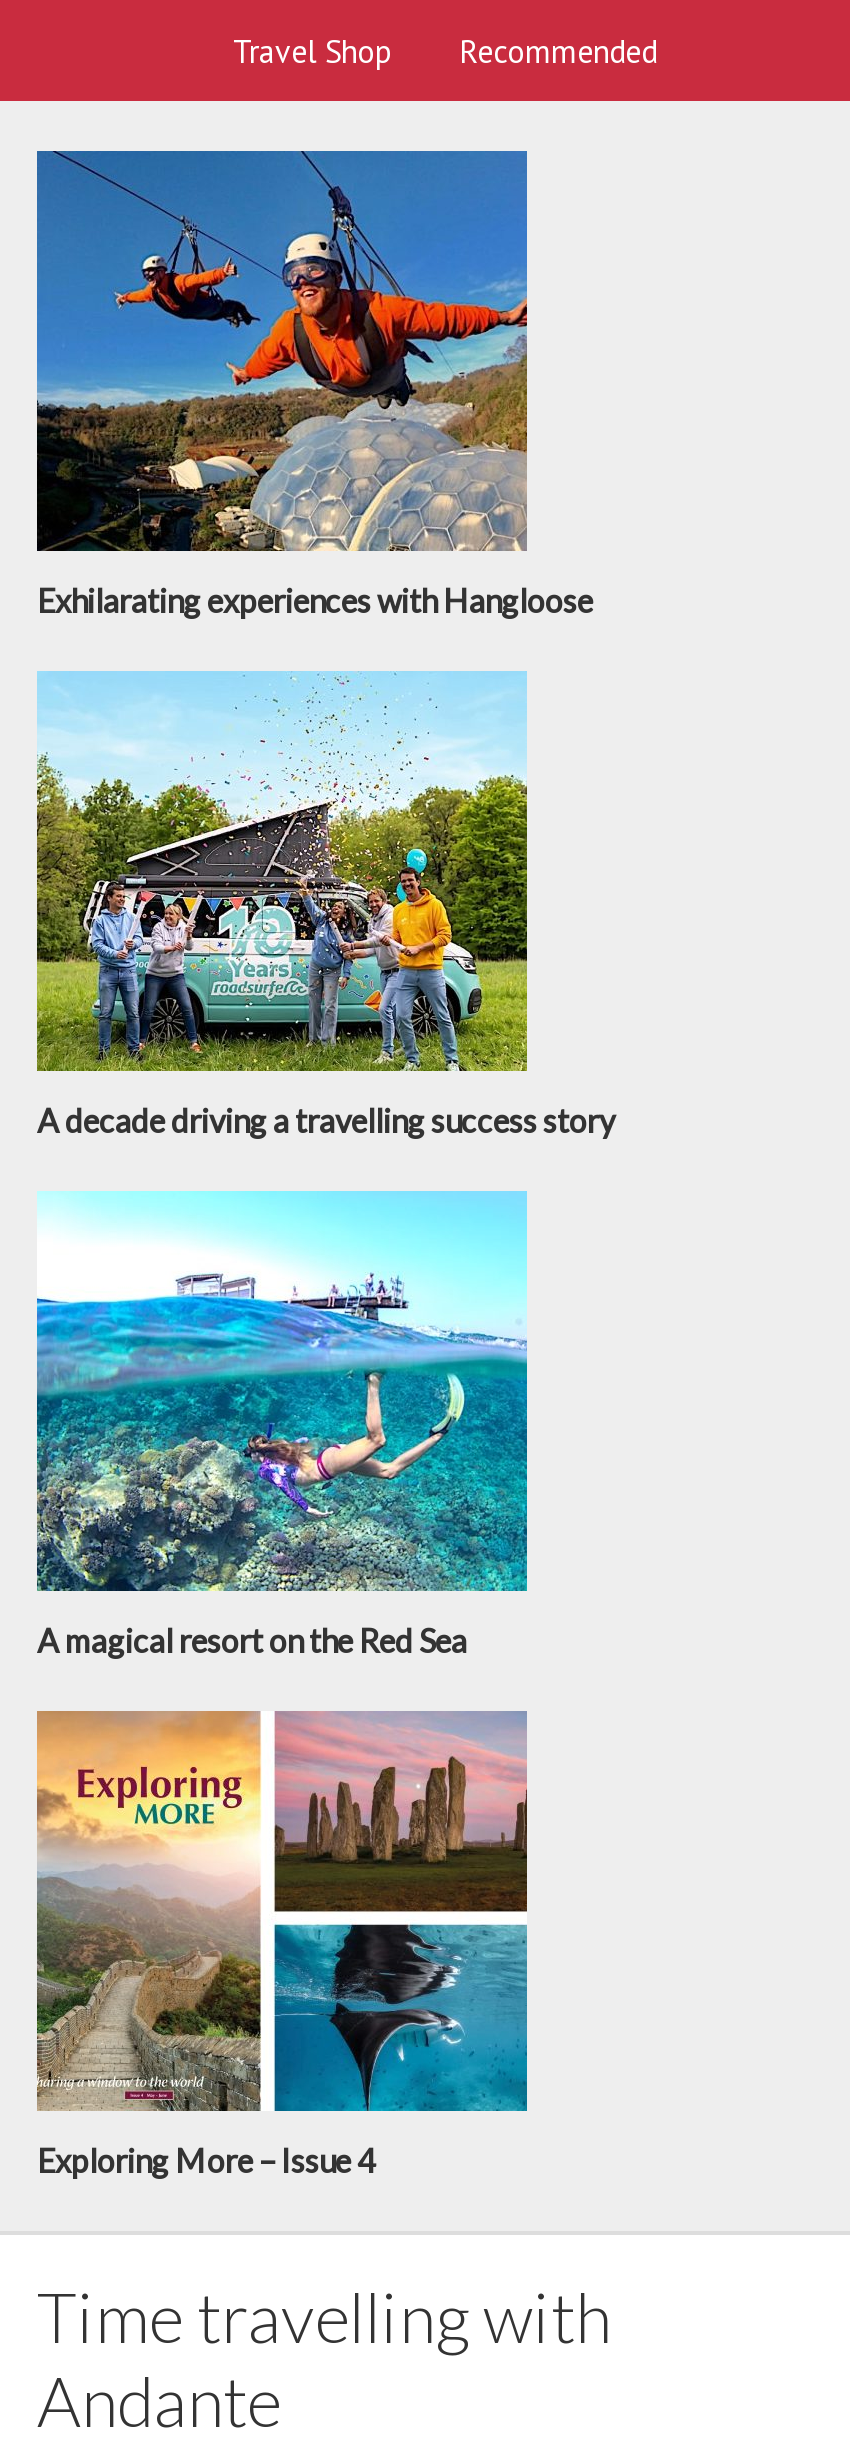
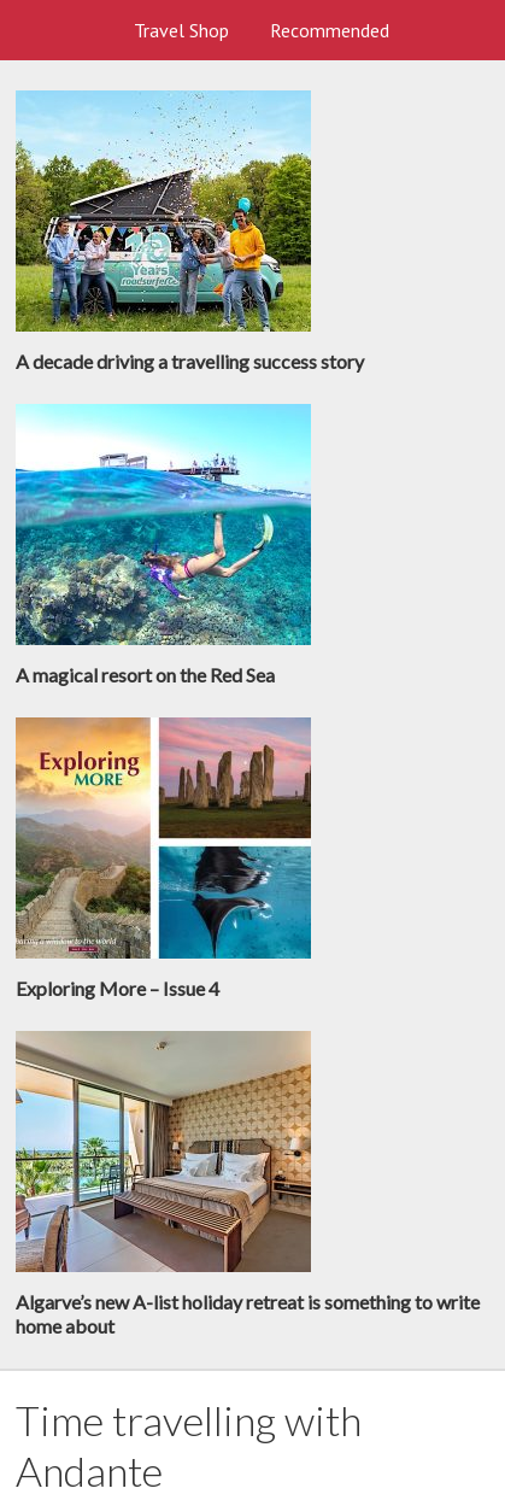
- [image]
- Exhilarating experiences with Hangloose

moved up: [image] | A decade driving a travelling success story | A magical resort on the Red Sea | Exploring More – Issue 4

+ [image]
+ Algarve’s new A-list holiday retreat is something to write
+ home about
